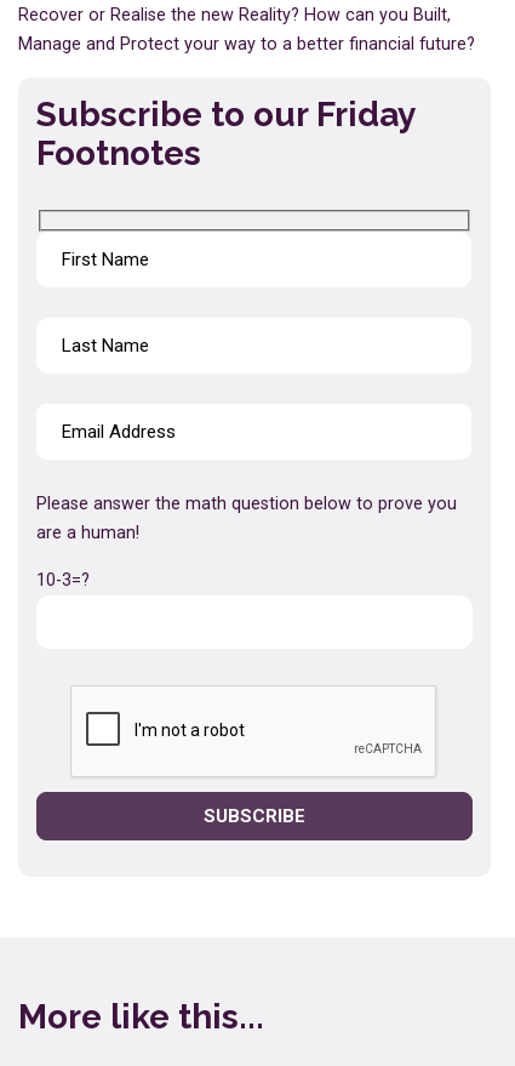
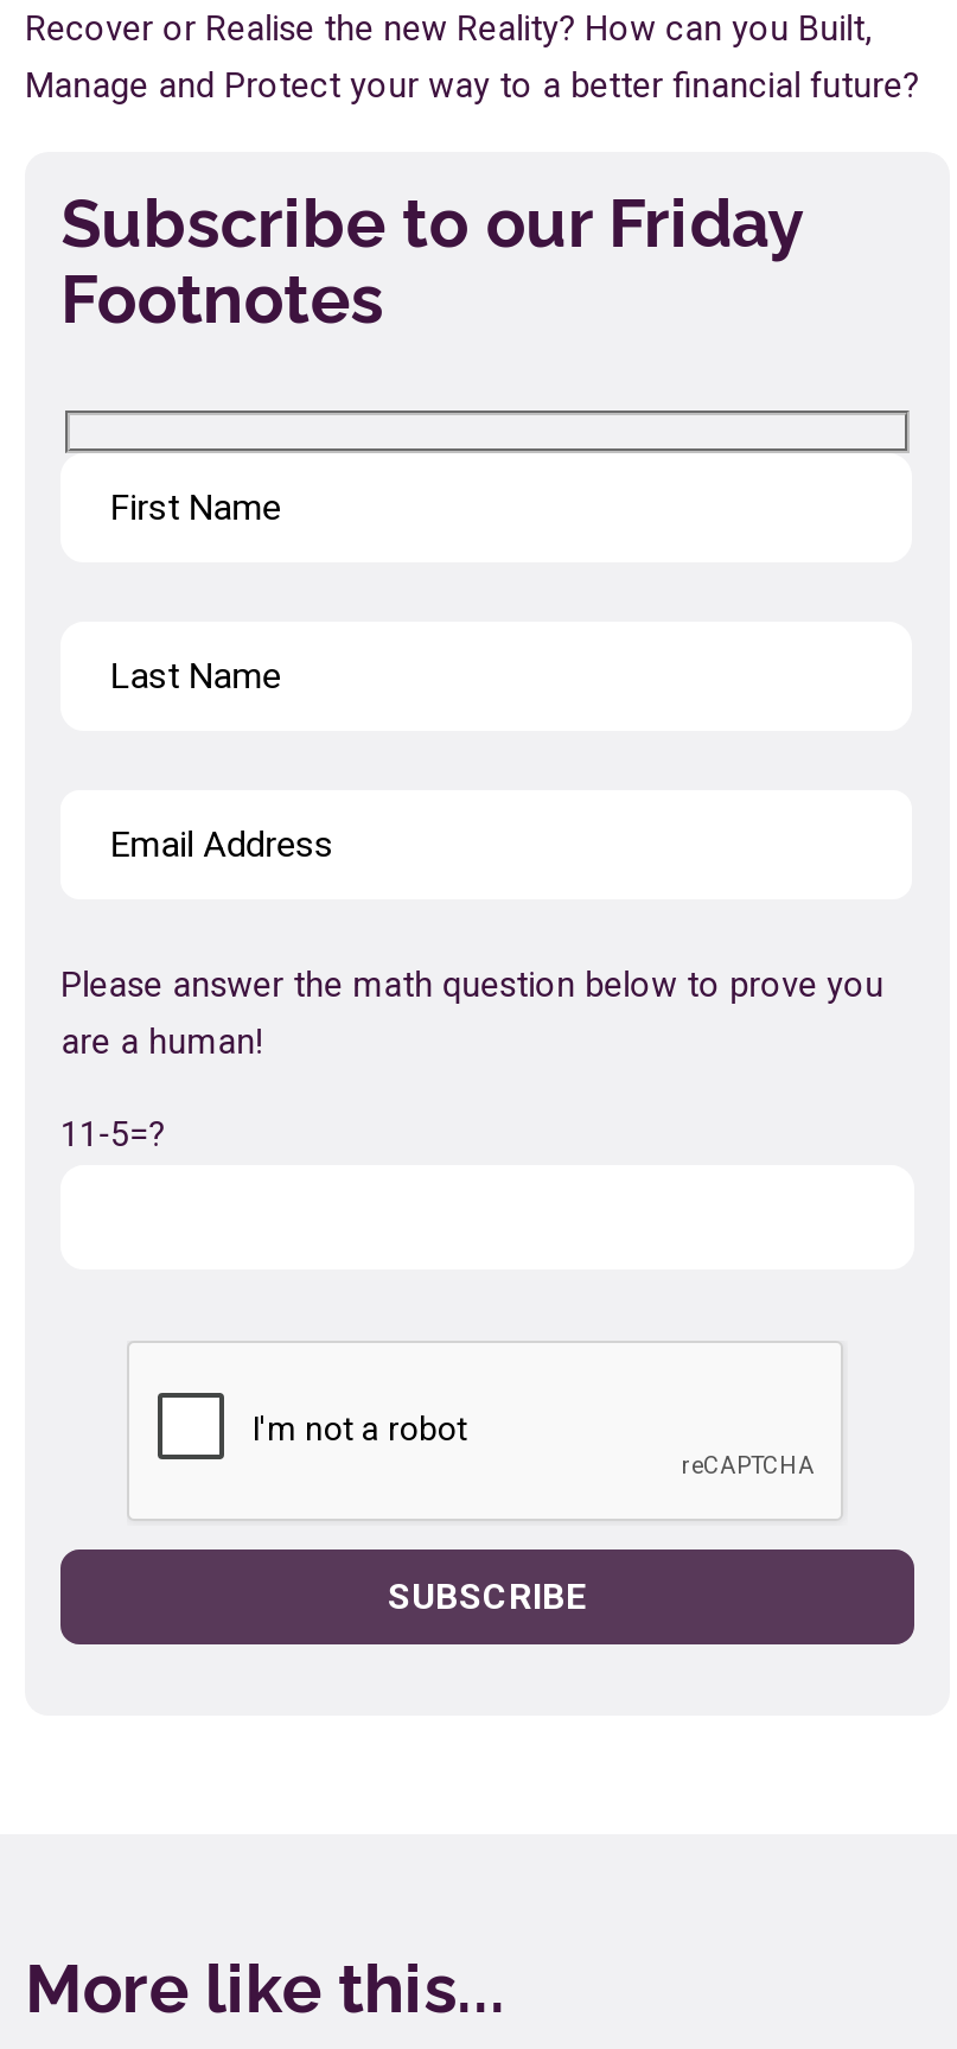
- 10-3=?
+ 11-5=?
